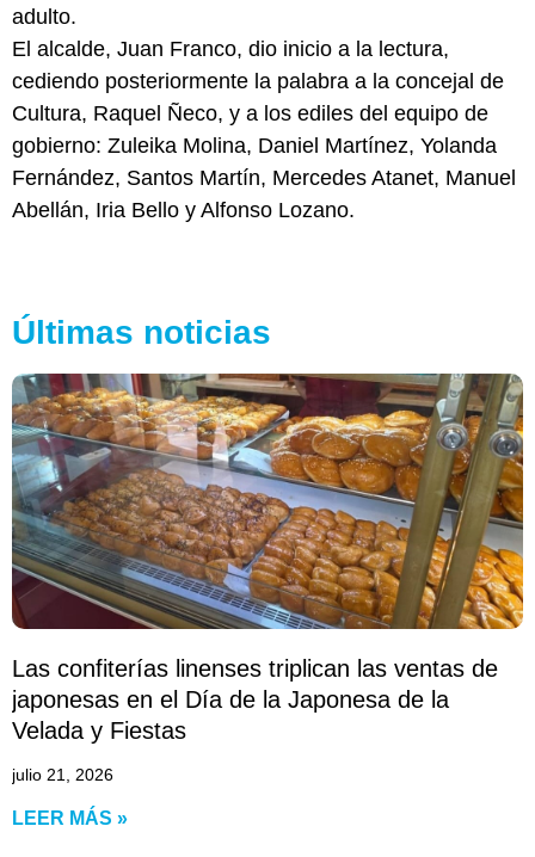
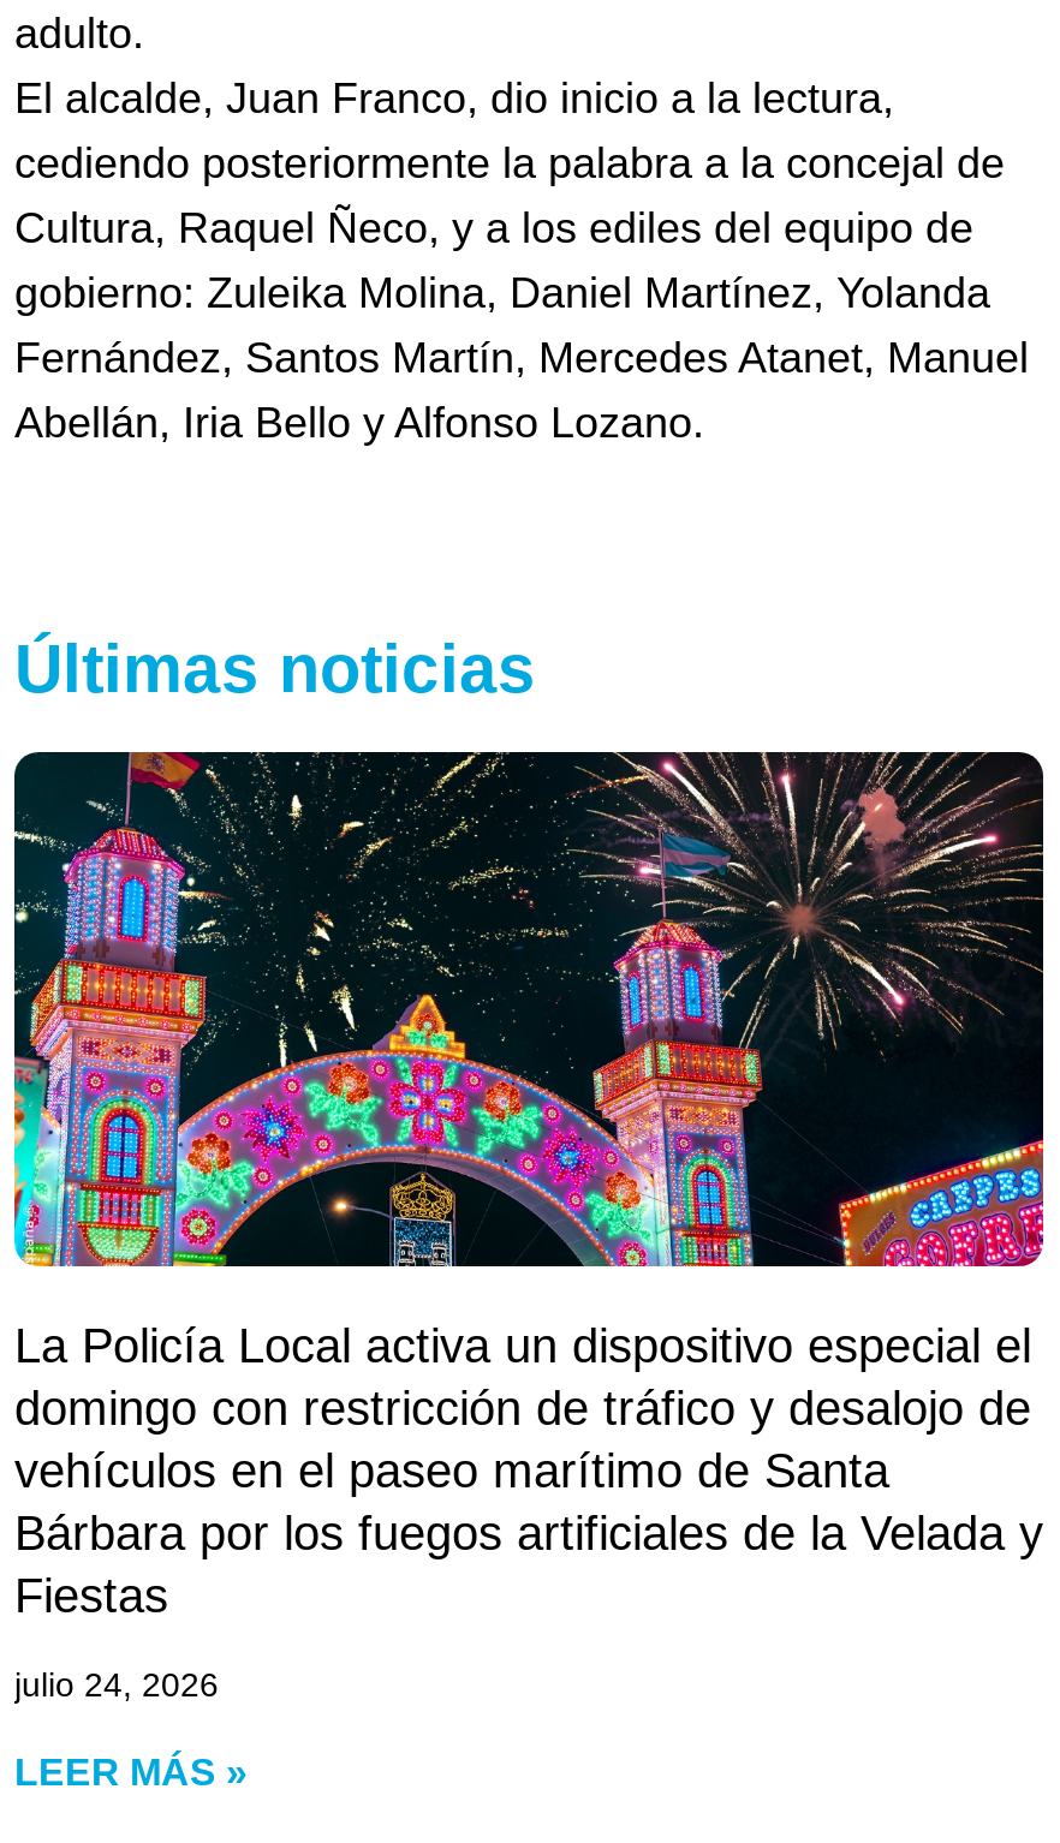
- [image]
+ [image]

- Las confiterías linenses triplican las ventas de
- japonesas en el Día de la Japonesa de la
- Velada y Fiestas
+ La Policía Local activa un dispositivo especial el
+ domingo con restricción de tráfico y desalojo de
+ vehículos en el paseo marítimo de Santa
+ Bárbara por los fuegos artificiales de la Velada y
+ Fiestas

- julio 21, 2026
+ julio 24, 2026
